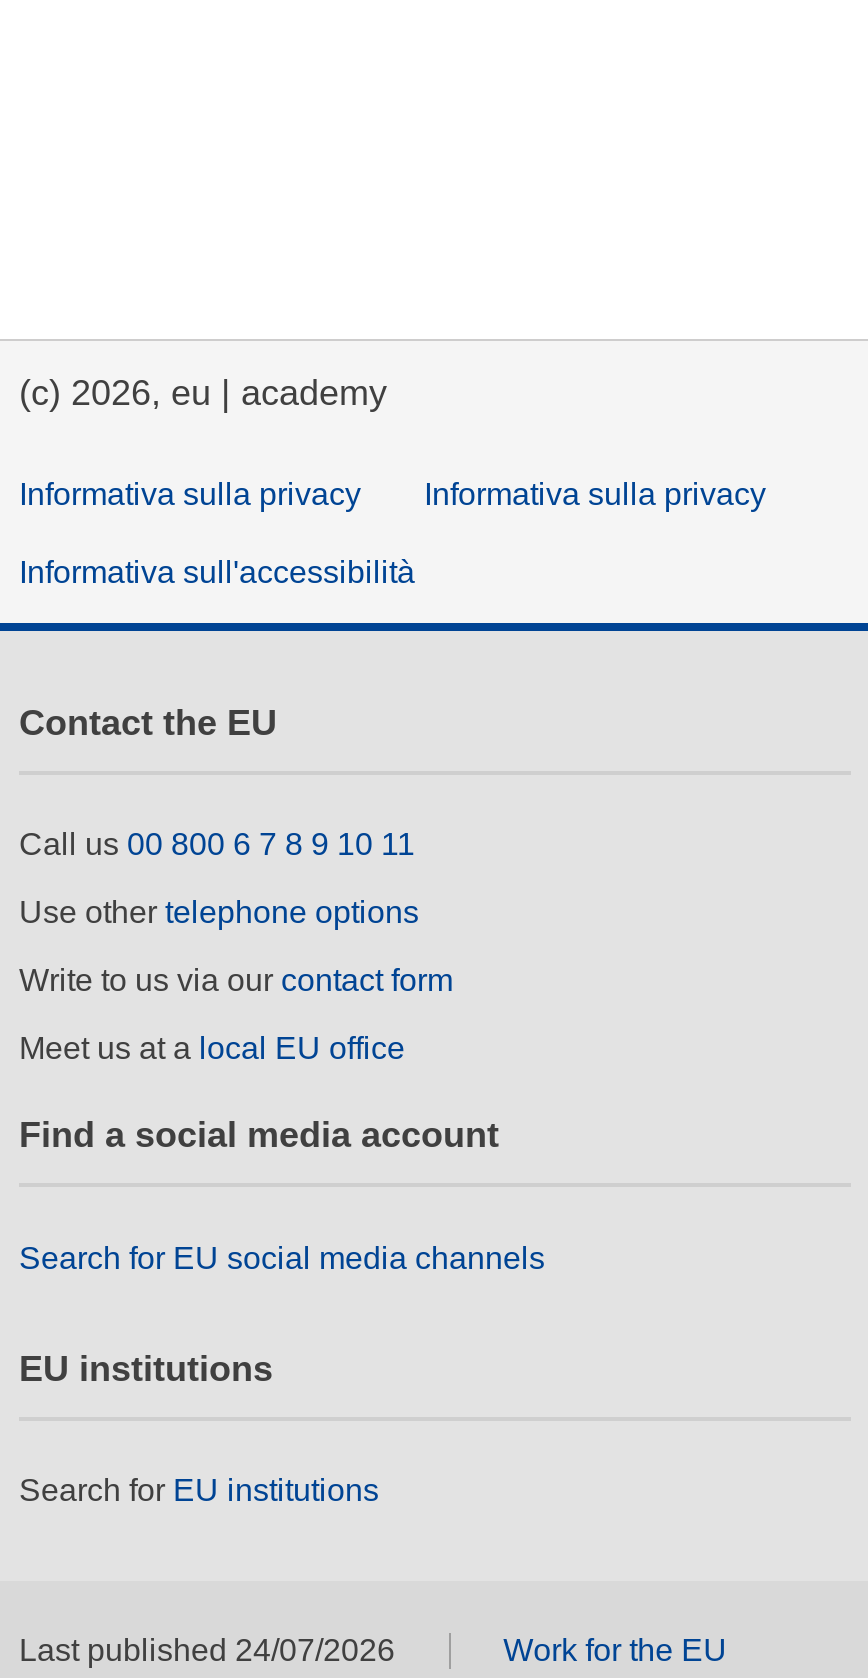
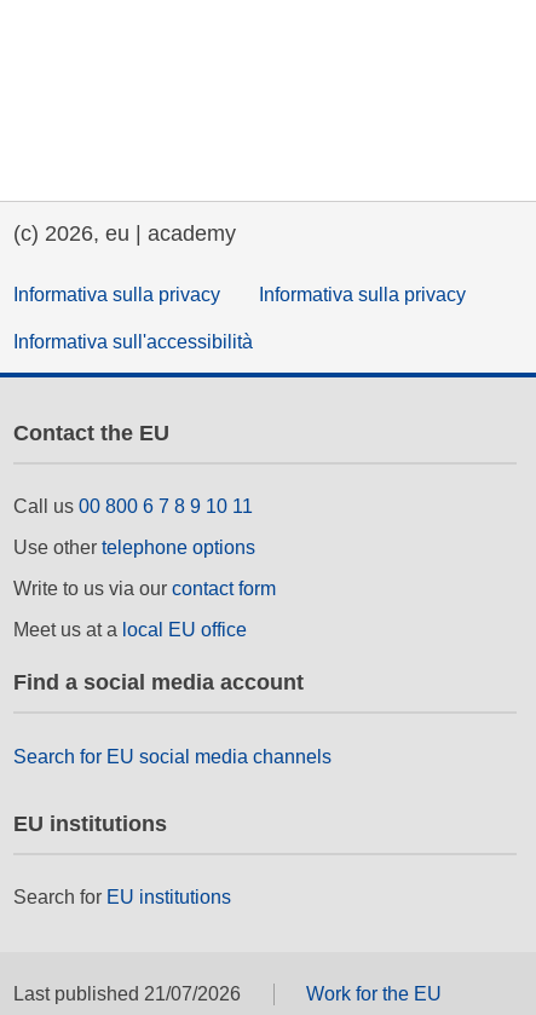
- Last published 24/07/2026
+ Last published 21/07/2026
